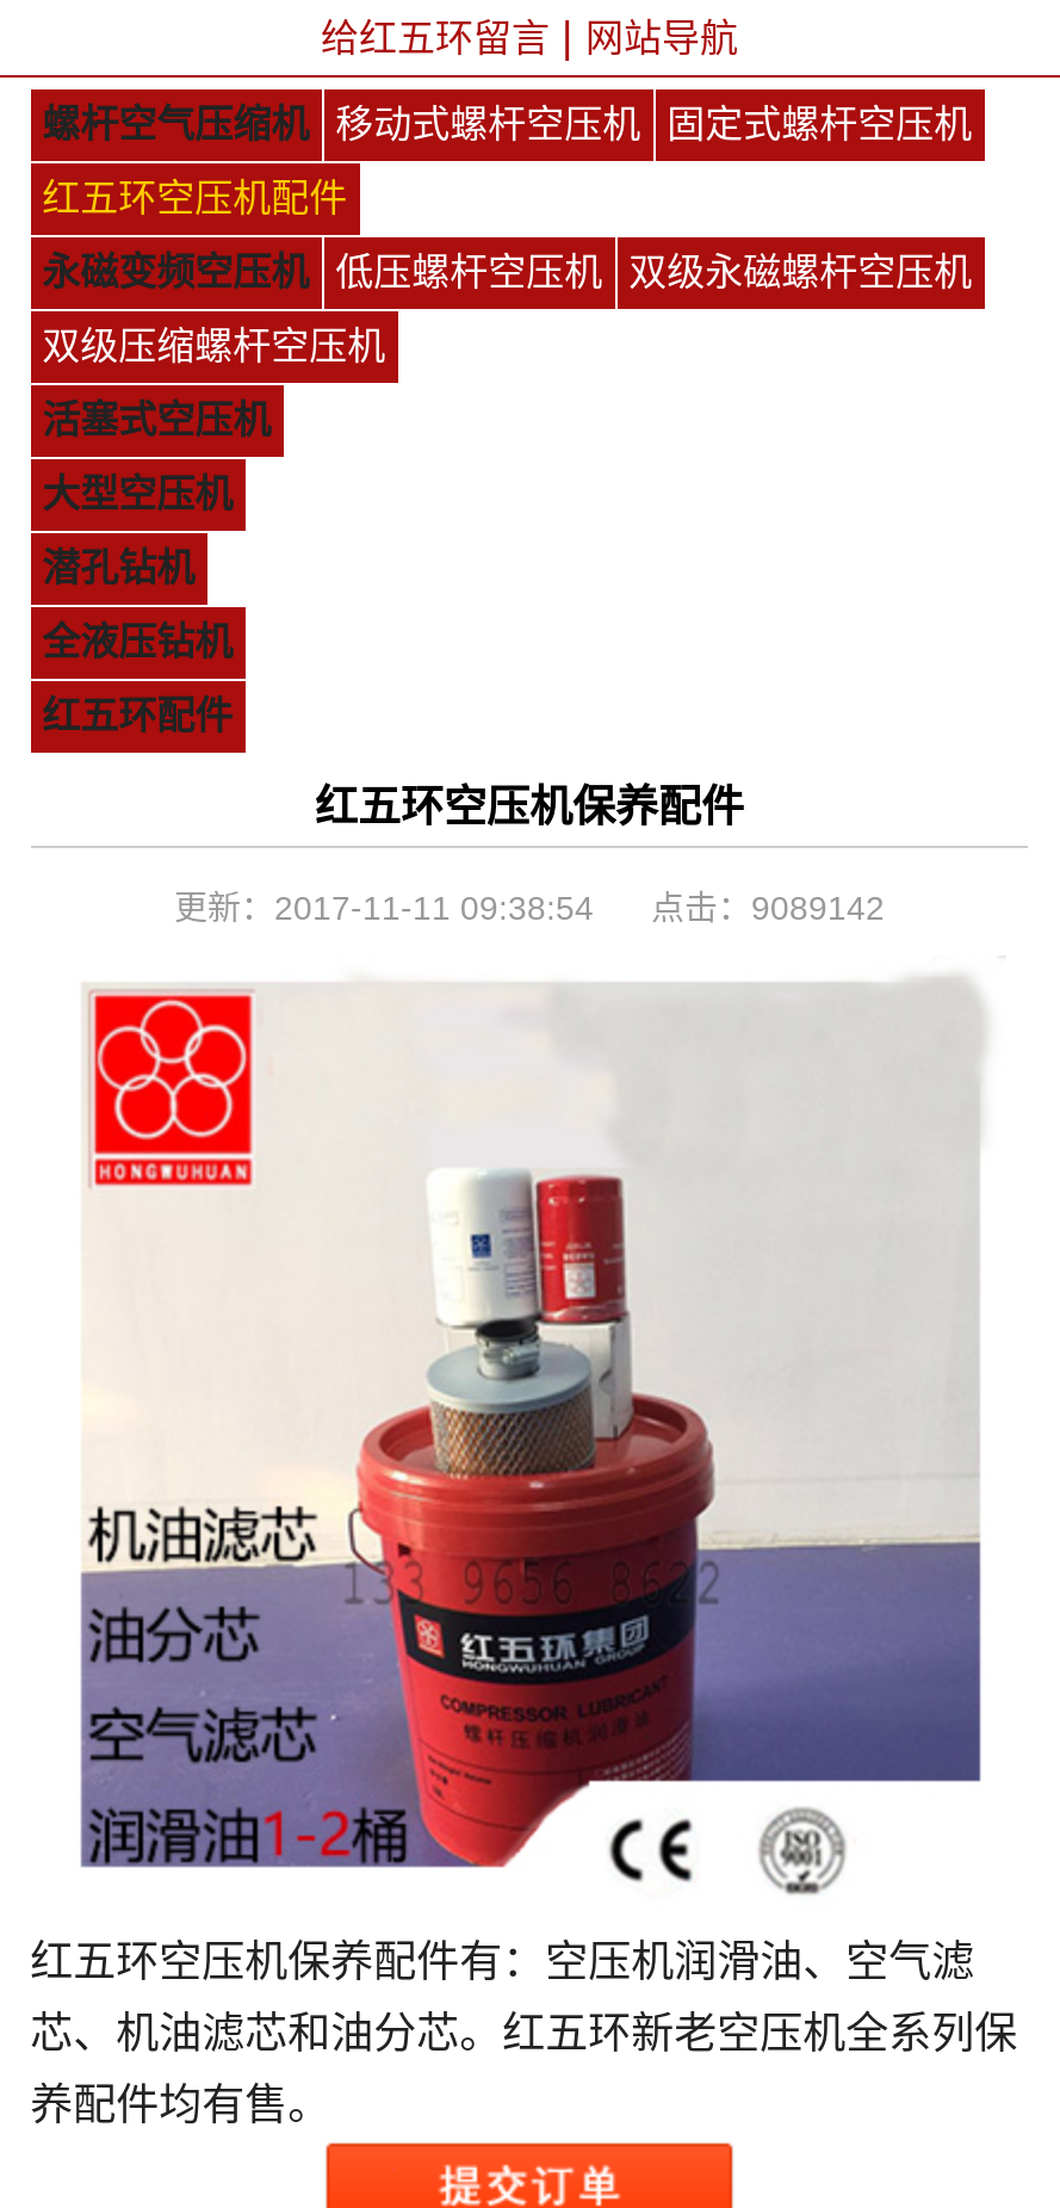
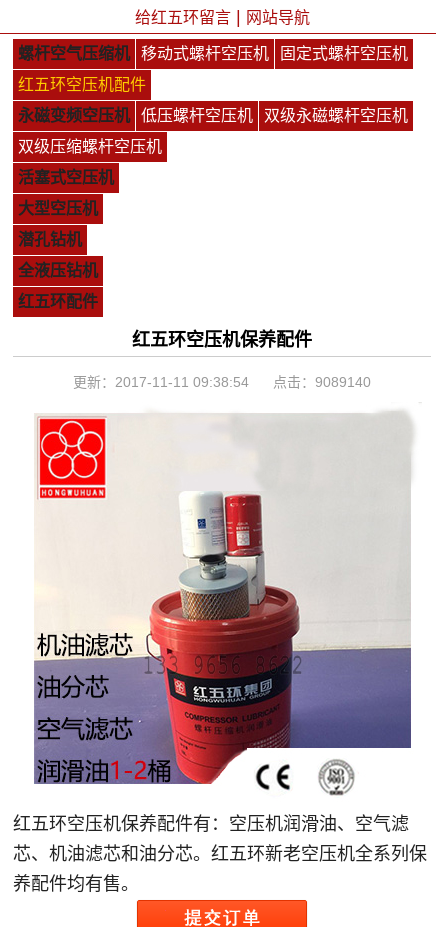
- 更新：2017-11-11 09:38:54 点击：9089142
+ 更新：2017-11-11 09:38:54 点击：9089140
